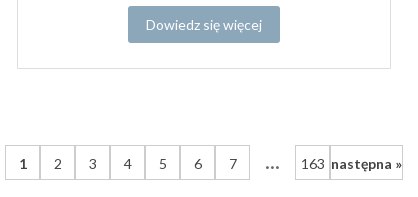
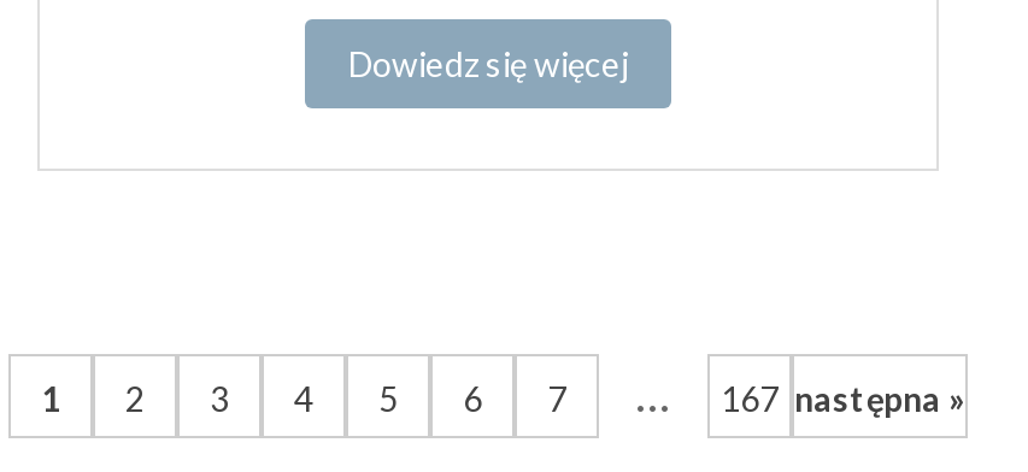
- 163 następna »
+ 167 następna »
